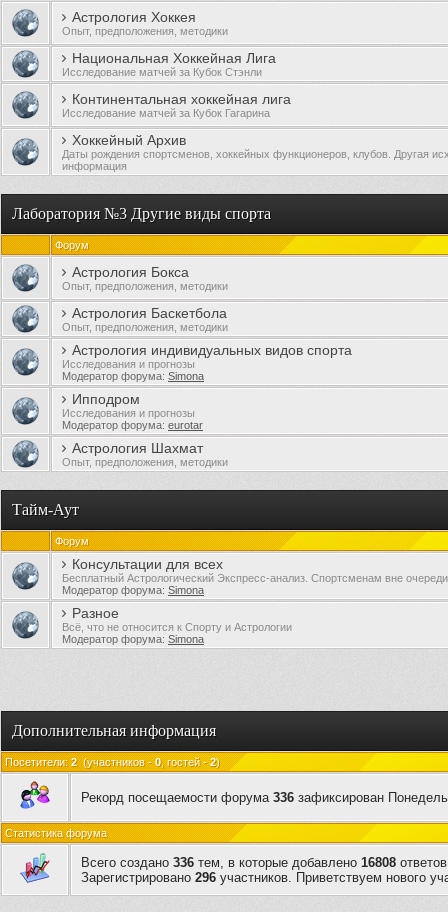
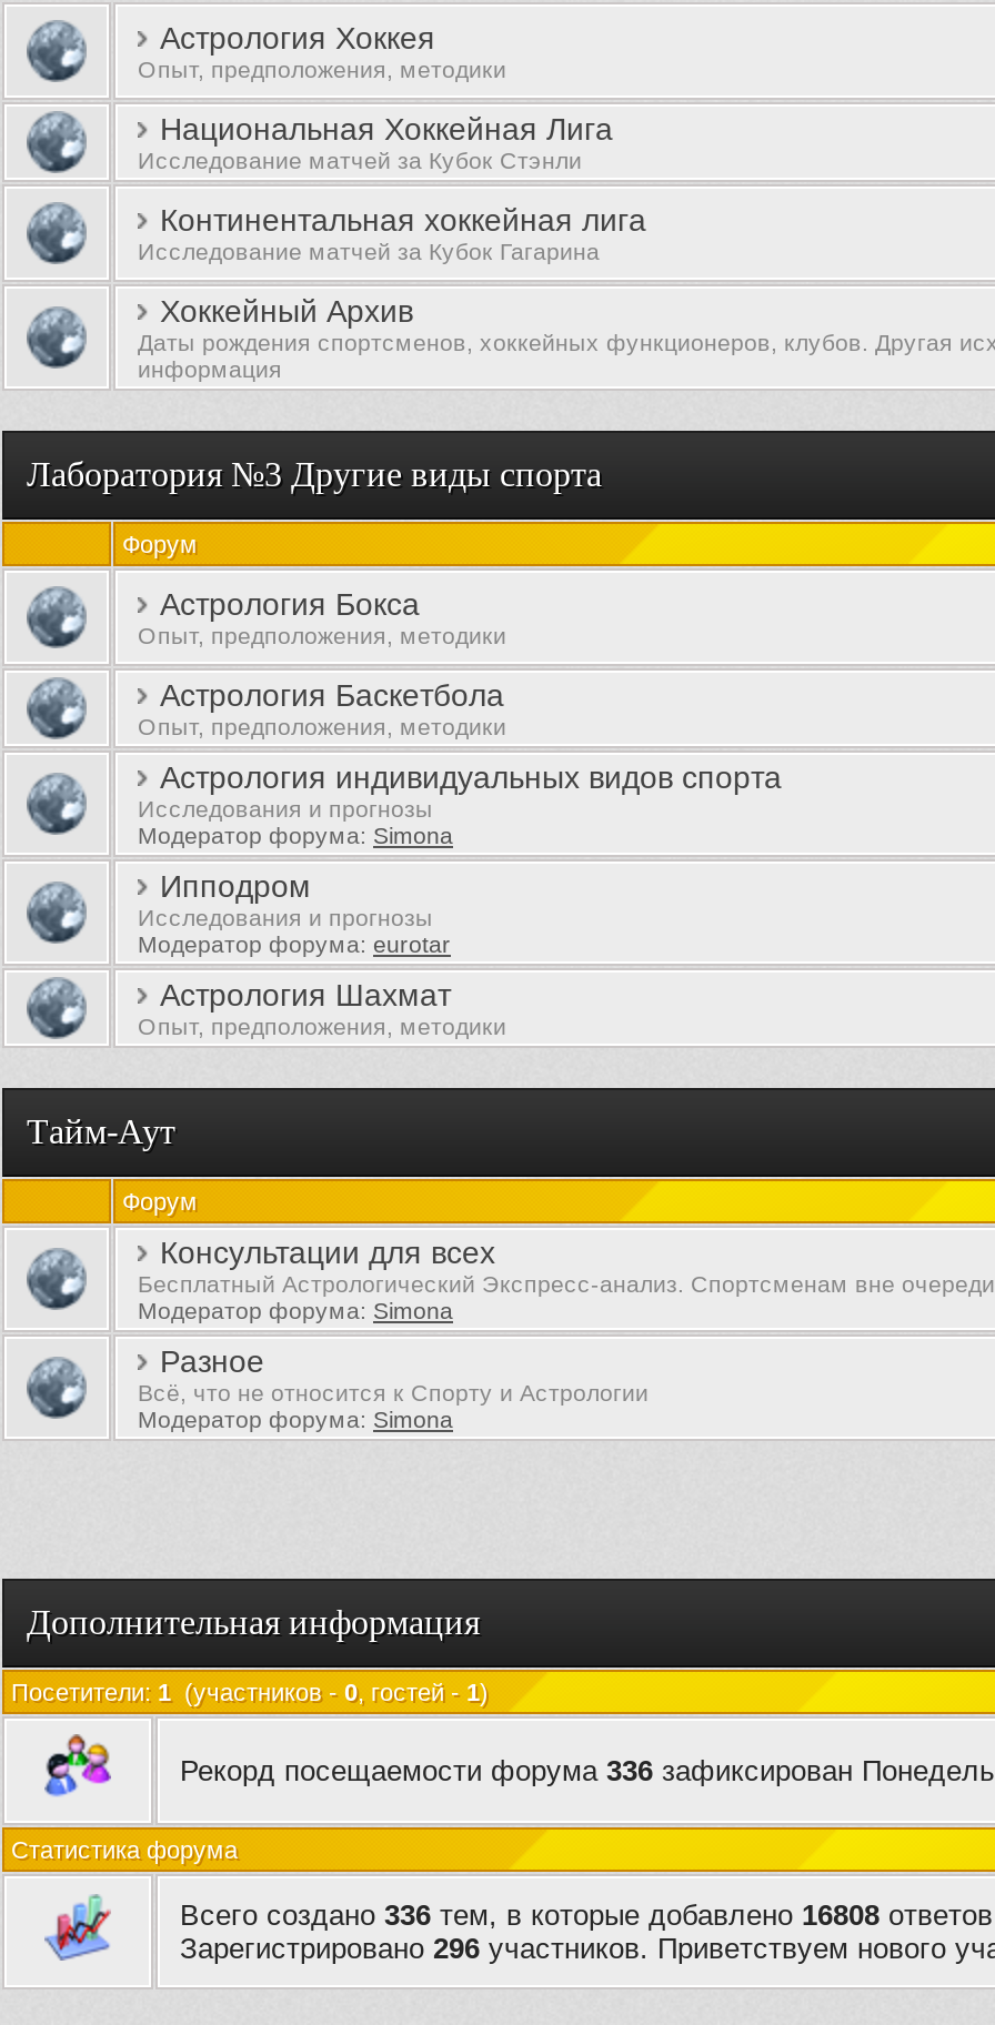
- Посетители: 2 (участников - 0, гостей - 2)
+ Посетители: 1 (участников - 0, гостей - 1)
